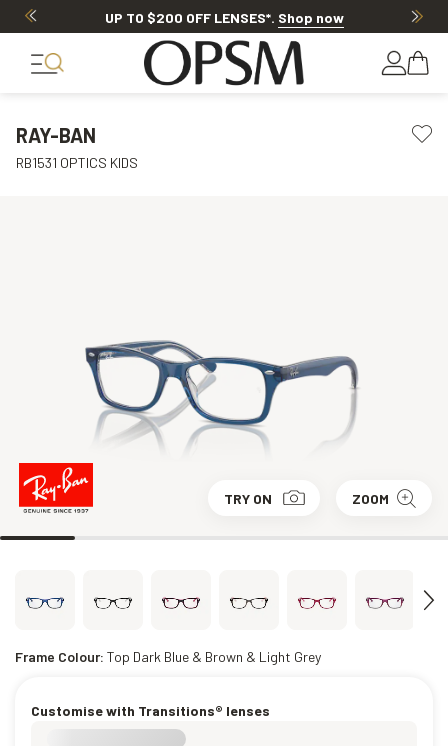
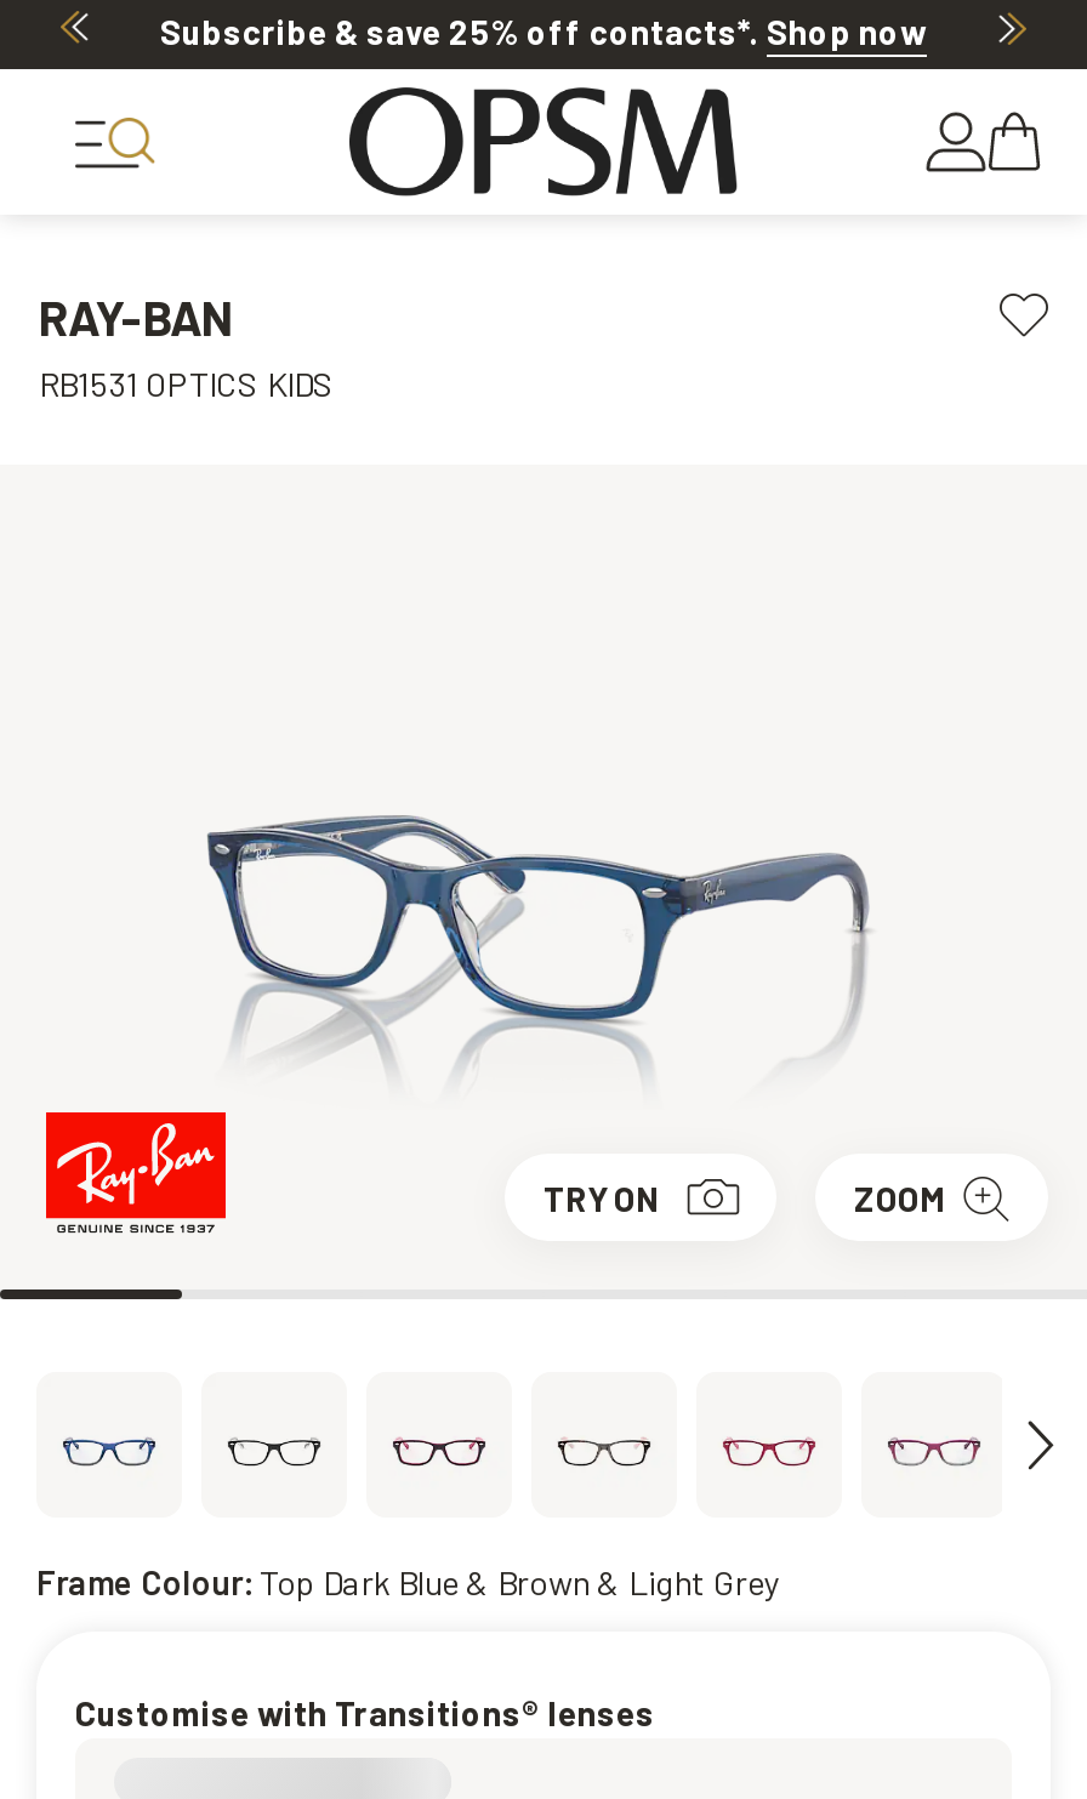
- UP TO $200 OFF LENSES*. Shop now
+ Subscribe & save 25% off contacts*. Shop now
